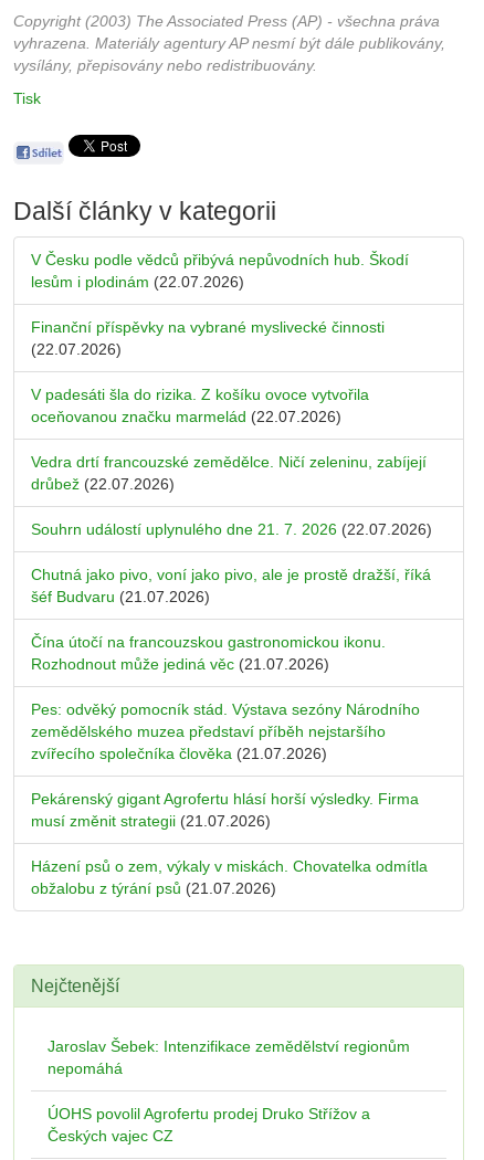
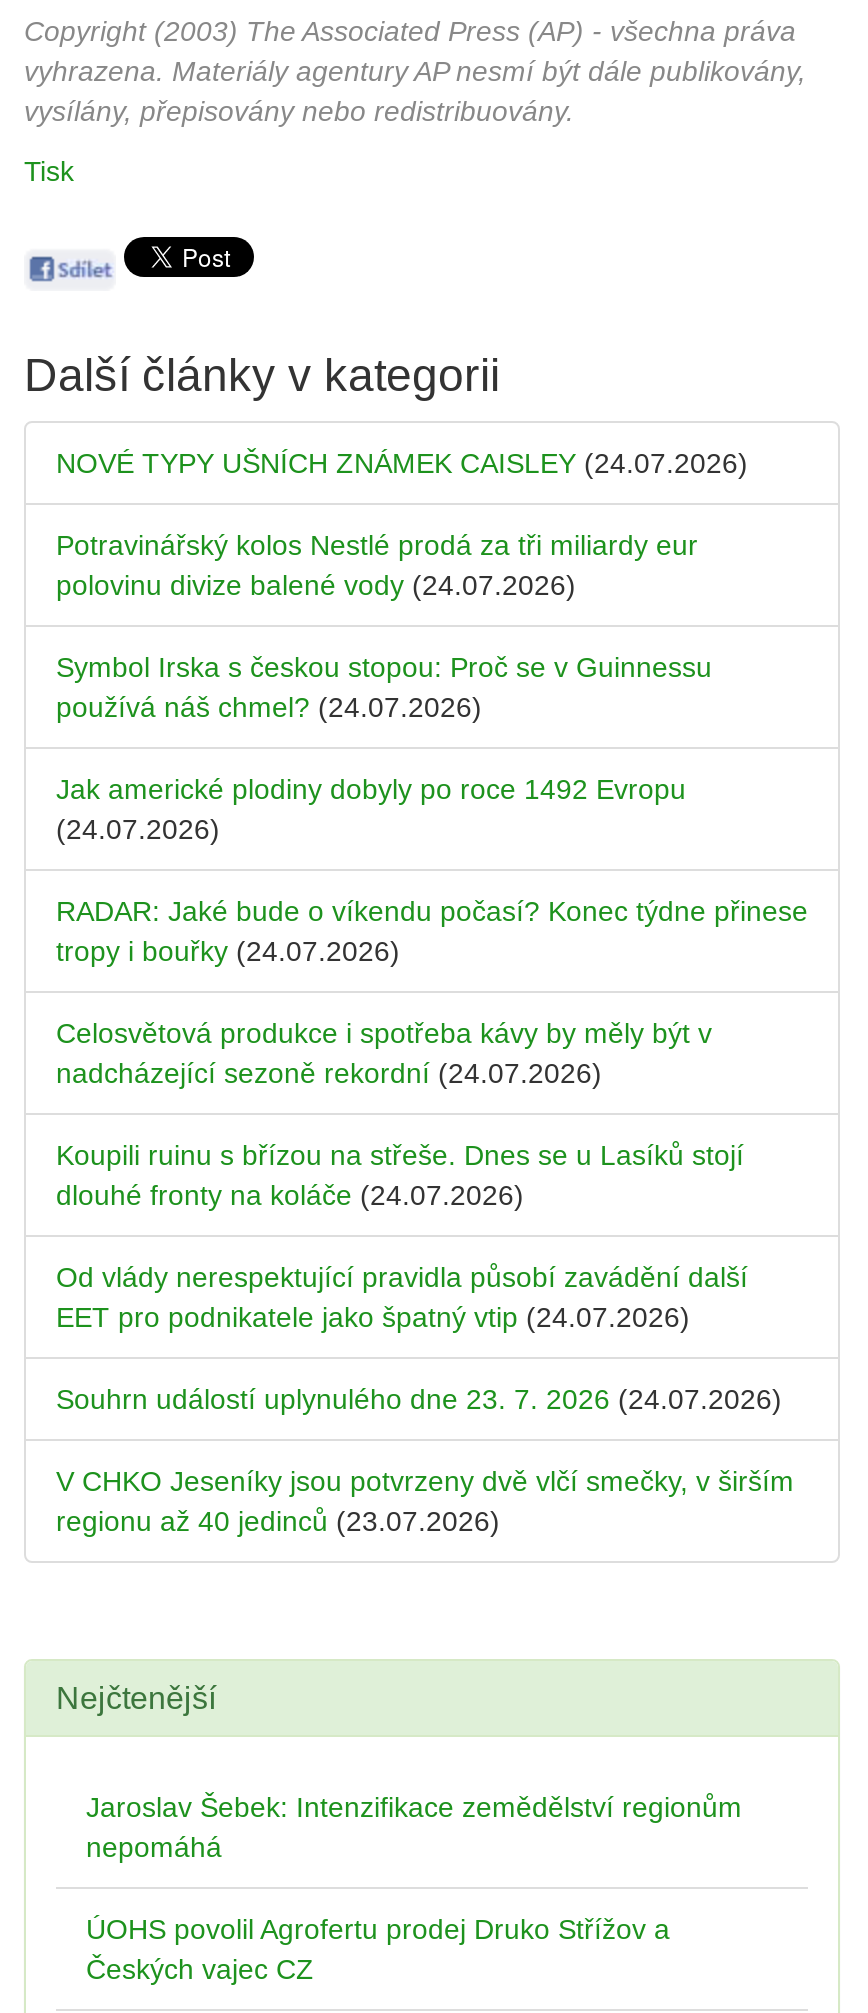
- V Česku podle vědců přibývá nepůvodních hub. Škodí
- lesům i plodinám (22.07.2026)
+ NOVÉ TYPY UŠNÍCH ZNÁMEK CAISLEY (24.07.2026)

- Finanční příspěvky na vybrané myslivecké činnosti
- (22.07.2026)
+ Potravinářský kolos Nestlé prodá za tři miliardy eur
+ polovinu divize balené vody (24.07.2026)

- V padesáti šla do rizika. Z košíku ovoce vytvořila
- oceňovanou značku marmelád (22.07.2026)
+ Symbol Irska s českou stopou: Proč se v Guinnessu
+ používá náš chmel? (24.07.2026)

- Vedra drtí francouzské zemědělce. Ničí zeleninu, zabíjejí
- drůbež (22.07.2026)
+ Jak americké plodiny dobyly po roce 1492 Evropu
+ (24.07.2026)

- Souhrn událostí uplynulého dne 21. 7. 2026 (22.07.2026)
+ RADAR: Jaké bude o víkendu počasí? Konec týdne přinese
+ tropy i bouřky (24.07.2026)

- Chutná jako pivo, voní jako pivo, ale je prostě dražší, říká
- šéf Budvaru (21.07.2026)
+ Celosvětová produkce i spotřeba kávy by měly být v
+ nadcházející sezoně rekordní (24.07.2026)

- Čína útočí na francouzskou gastronomickou ikonu.
- Rozhodnout může jediná věc (21.07.2026)
+ Koupili ruinu s břízou na střeše. Dnes se u Lasíků stojí
+ dlouhé fronty na koláče (24.07.2026)

- Pes: odvěký pomocník stád. Výstava sezóny Národního
- zemědělského muzea představí příběh nejstaršího
- zvířecího společníka člověka (21.07.2026)
+ Od vlády nerespektující pravidla působí zavádění další
+ EET pro podnikatele jako špatný vtip (24.07.2026)

- Pekárenský gigant Agrofertu hlásí horší výsledky. Firma
- musí změnit strategii (21.07.2026)
+ Souhrn událostí uplynulého dne 23. 7. 2026 (24.07.2026)

- Házení psů o zem, výkaly v miskách. Chovatelka odmítla
- obžalobu z týrání psů (21.07.2026)
+ V CHKO Jeseníky jsou potvrzeny dvě vlčí smečky, v širším
+ regionu až 40 jedinců (23.07.2026)
